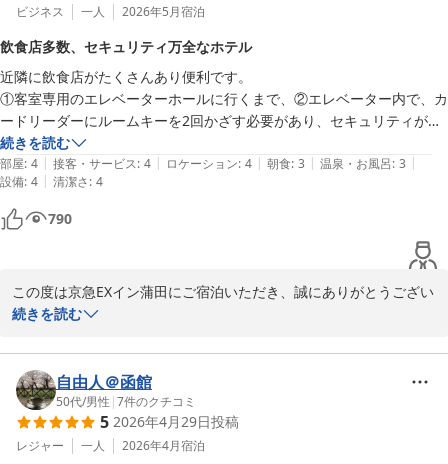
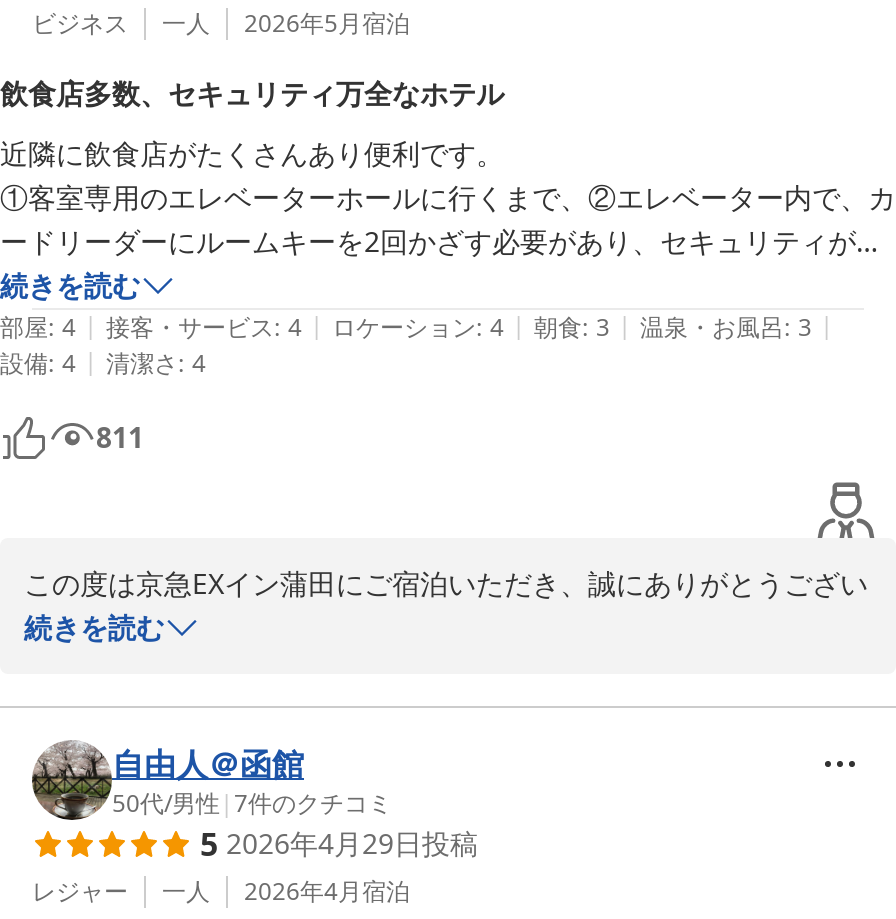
- 790
+ 811
